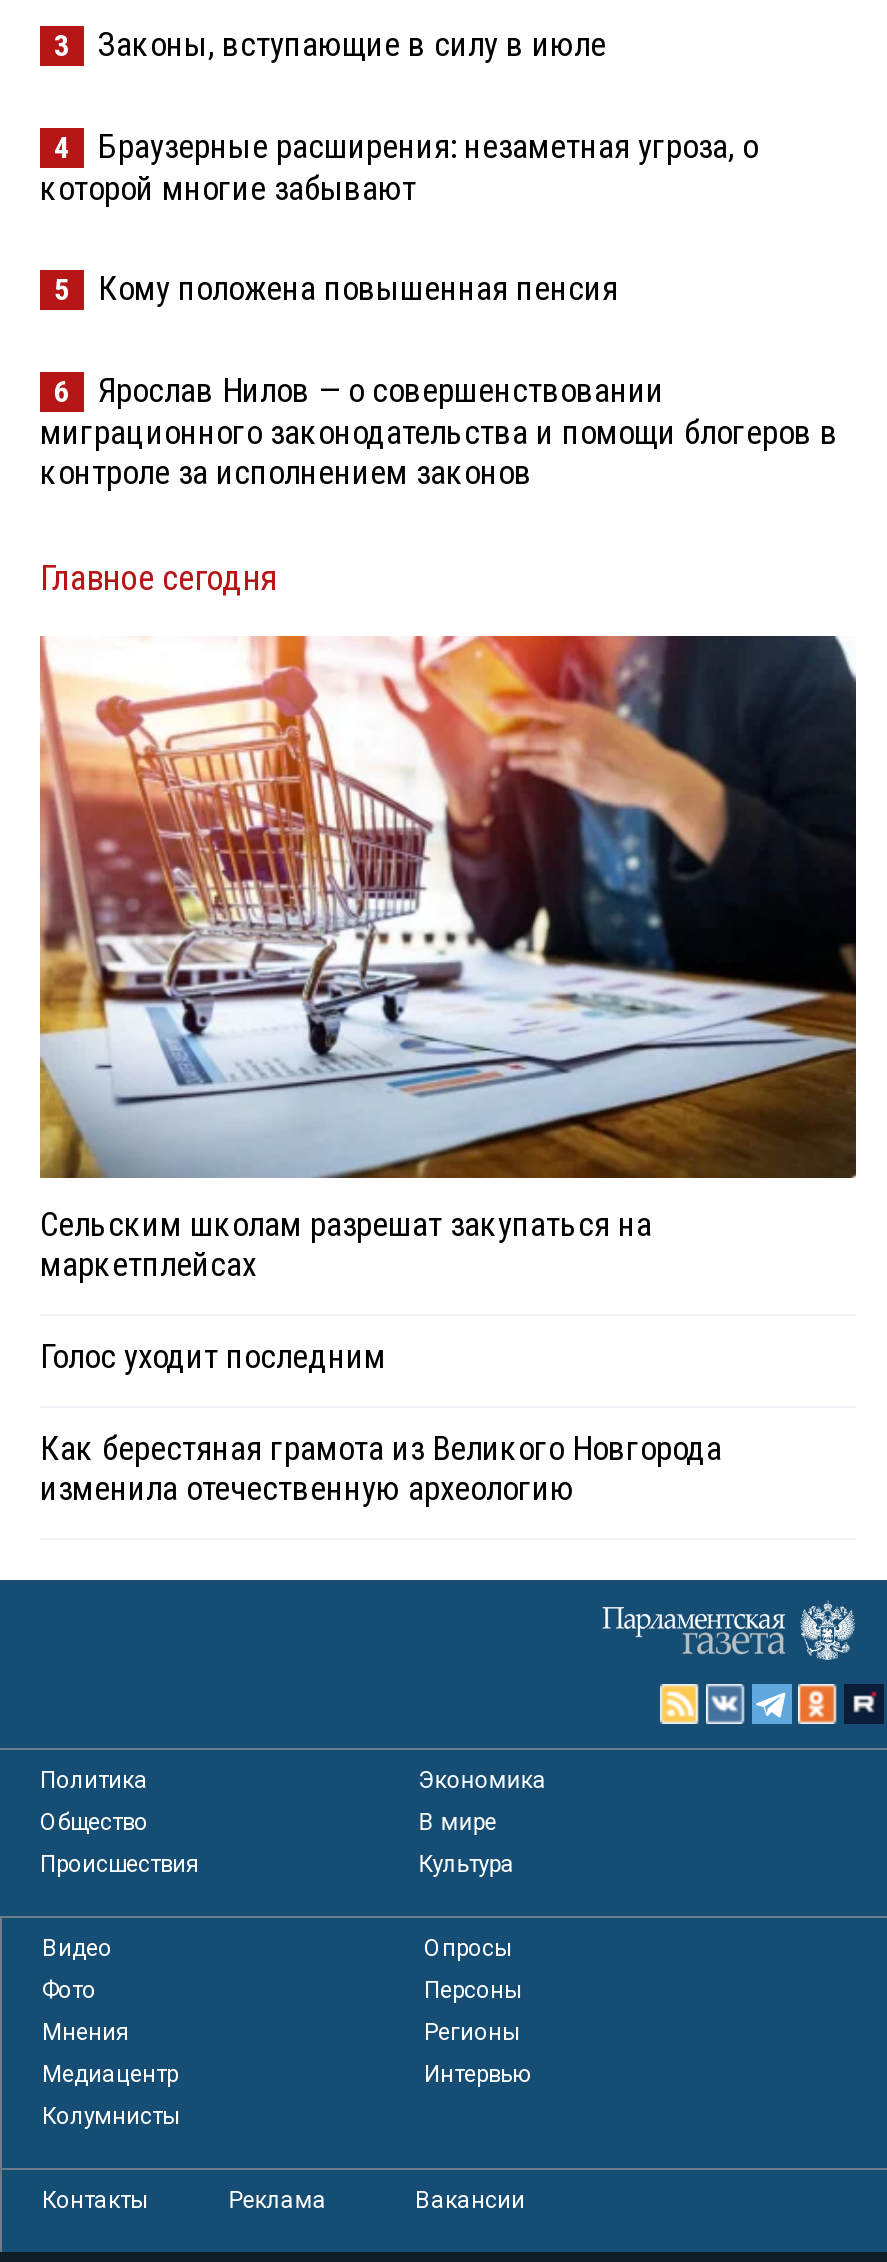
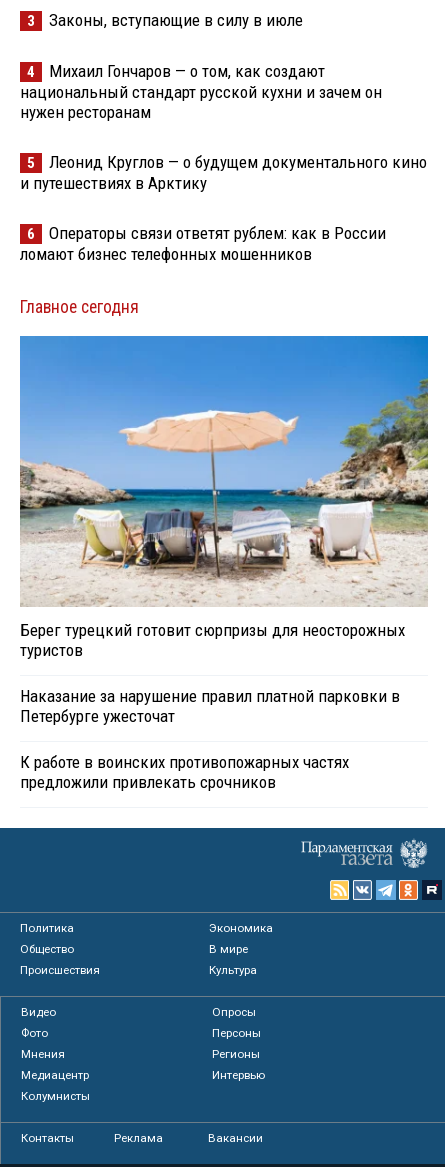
- Браузерные расширения: незаметная угроза, о
- которой многие забывают
+ Михаил Гончаров — о том, как создают
+ национальный стандарт русской кухни и зачем он
+ нужен ресторанам

- Кому положена повышенная пенсия
+ Леонид Круглов — о будущем документального кино
+ и путешествиях в Арктику

- Ярослав Нилов — о совершенствовании
- миграционного законодательства и помощи блогеров в
- контроле за исполнением законов
+ Операторы связи ответят рублем: как в России
+ ломают бизнес телефонных мошенников

- [image]
- Сельским школам разрешат закупаться на
- маркетплейсах
+ [image]
+ Берег турецкий готовит сюрпризы для неосторожных
+ туристов

- Голос уходит последним
+ Наказание за нарушение правил платной парковки в
+ Петербурге ужесточат

- Как берестяная грамота из Великого Новгорода
- изменила отечественную археологию
+ К работе в воинских противопожарных частях
+ предложили привлекать срочников
